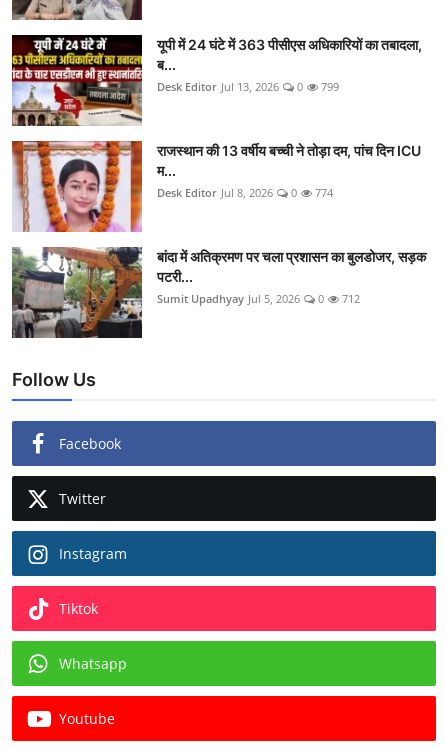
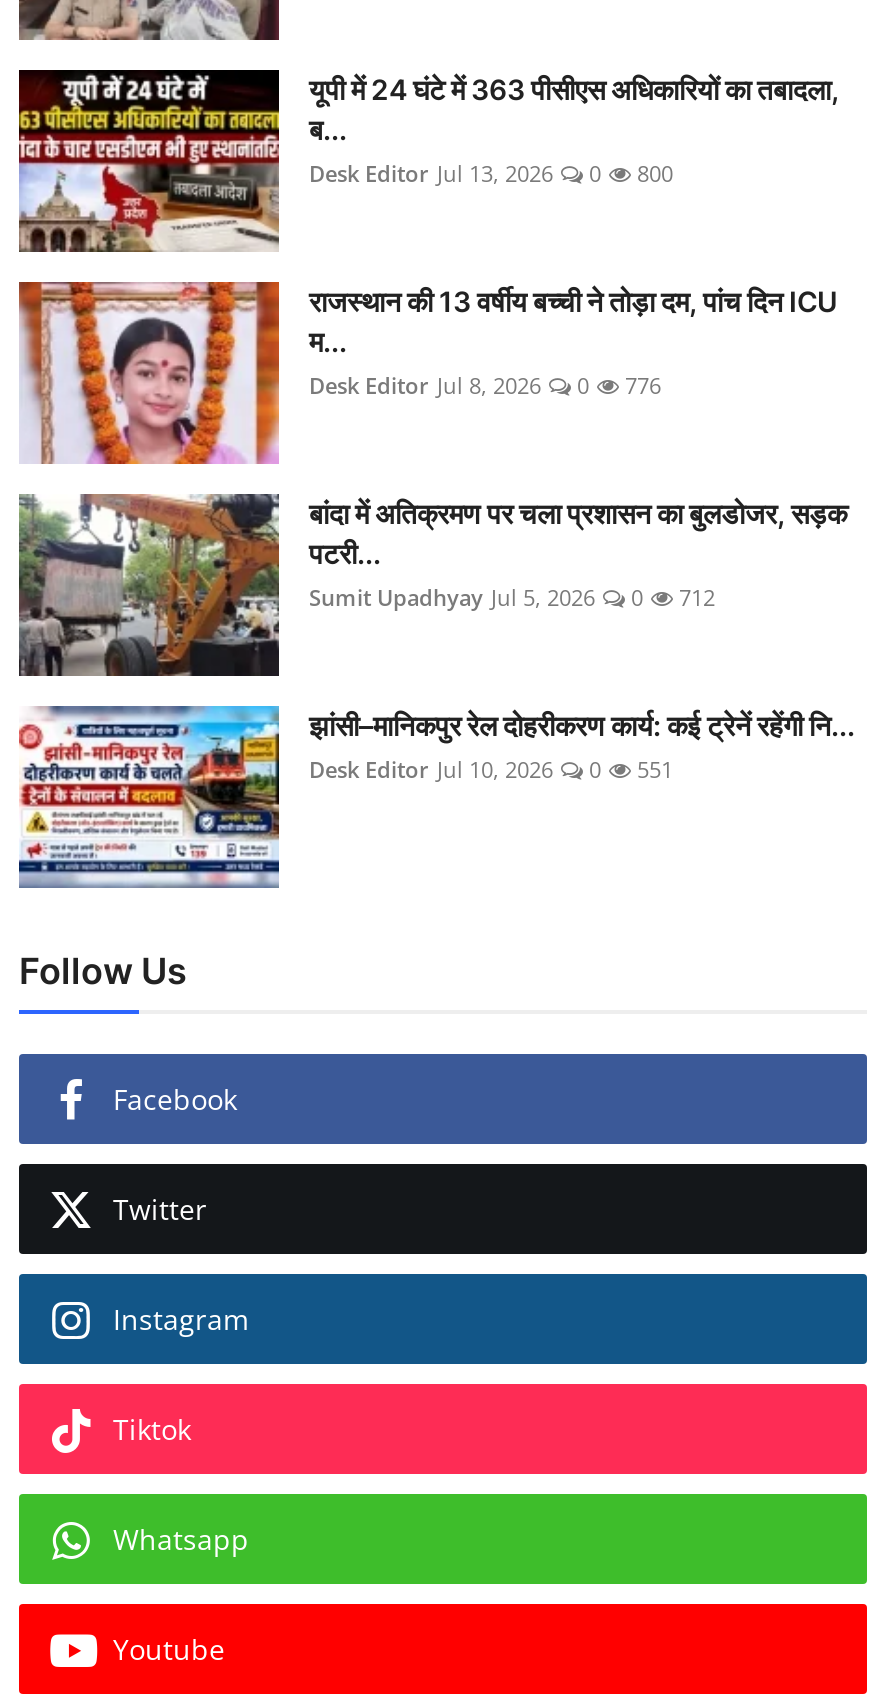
- Desk Editor Jul 13, 2026 0 799
+ Desk Editor Jul 13, 2026 0 800

- Desk Editor Jul 8, 2026 0 774
+ Desk Editor Jul 8, 2026 0 776

+ [image]
+ झांसी–मानिकपुर रेल दोहरीकरण कार्य: कई ट्रेनें रहेंगी नि...
+ Desk Editor Jul 10, 2026
+ 0
+ 551
